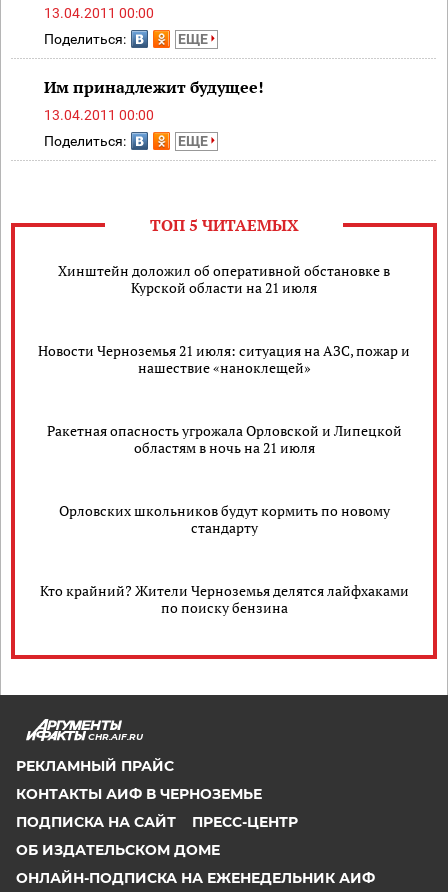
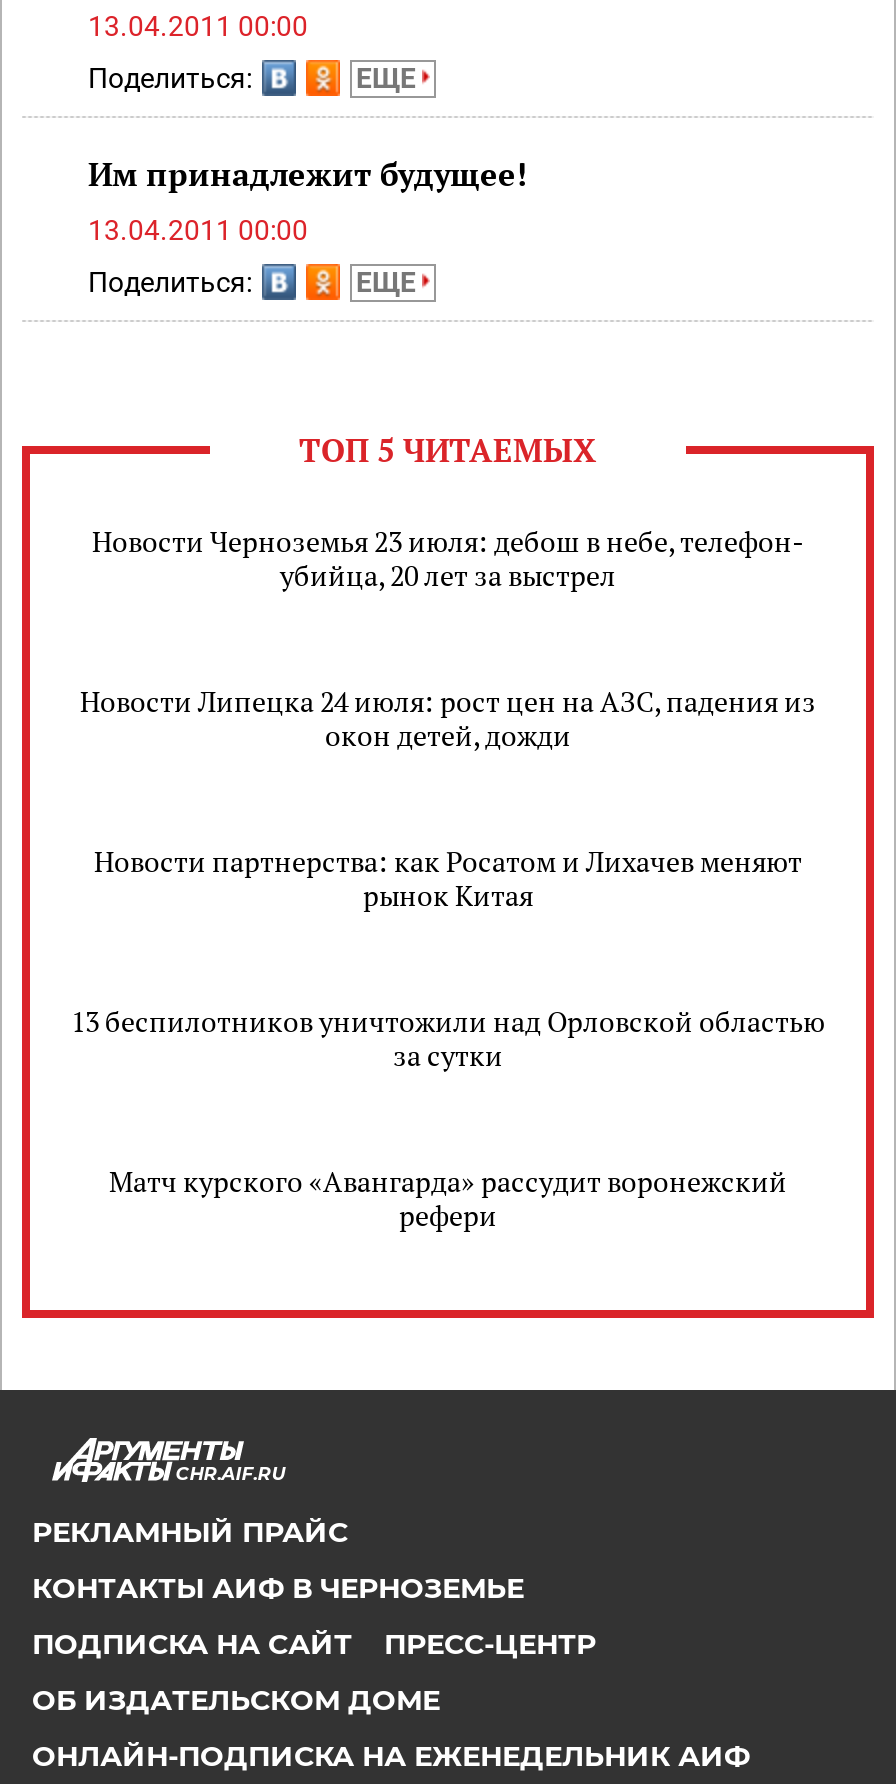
- Хинштейн доложил об оперативной обстановке в
- Курской области на 21 июля
+ Новости Черноземья 23 июля: дебош в небе, телефон-
+ убийца, 20 лет за выстрел

- Новости Черноземья 21 июля: ситуация на АЗС, пожар и
- нашествие «наноклещей»
+ Новости Липецка 24 июля: рост цен на АЗС, падения из
+ окон детей, дожди

- Ракетная опасность угрожала Орловской и Липецкой
- областям в ночь на 21 июля
+ Новости партнерства: как Росатом и Лихачев меняют
+ рынок Китая

- Орловских школьников будут кормить по новому
- стандарту
+ 13 беспилотников уничтожили над Орловской областью
+ за сутки

- Кто крайний? Жители Черноземья делятся лайфхаками
- по поиску бензина
+ Матч курского «Авангарда» рассудит воронежский
+ рефери
